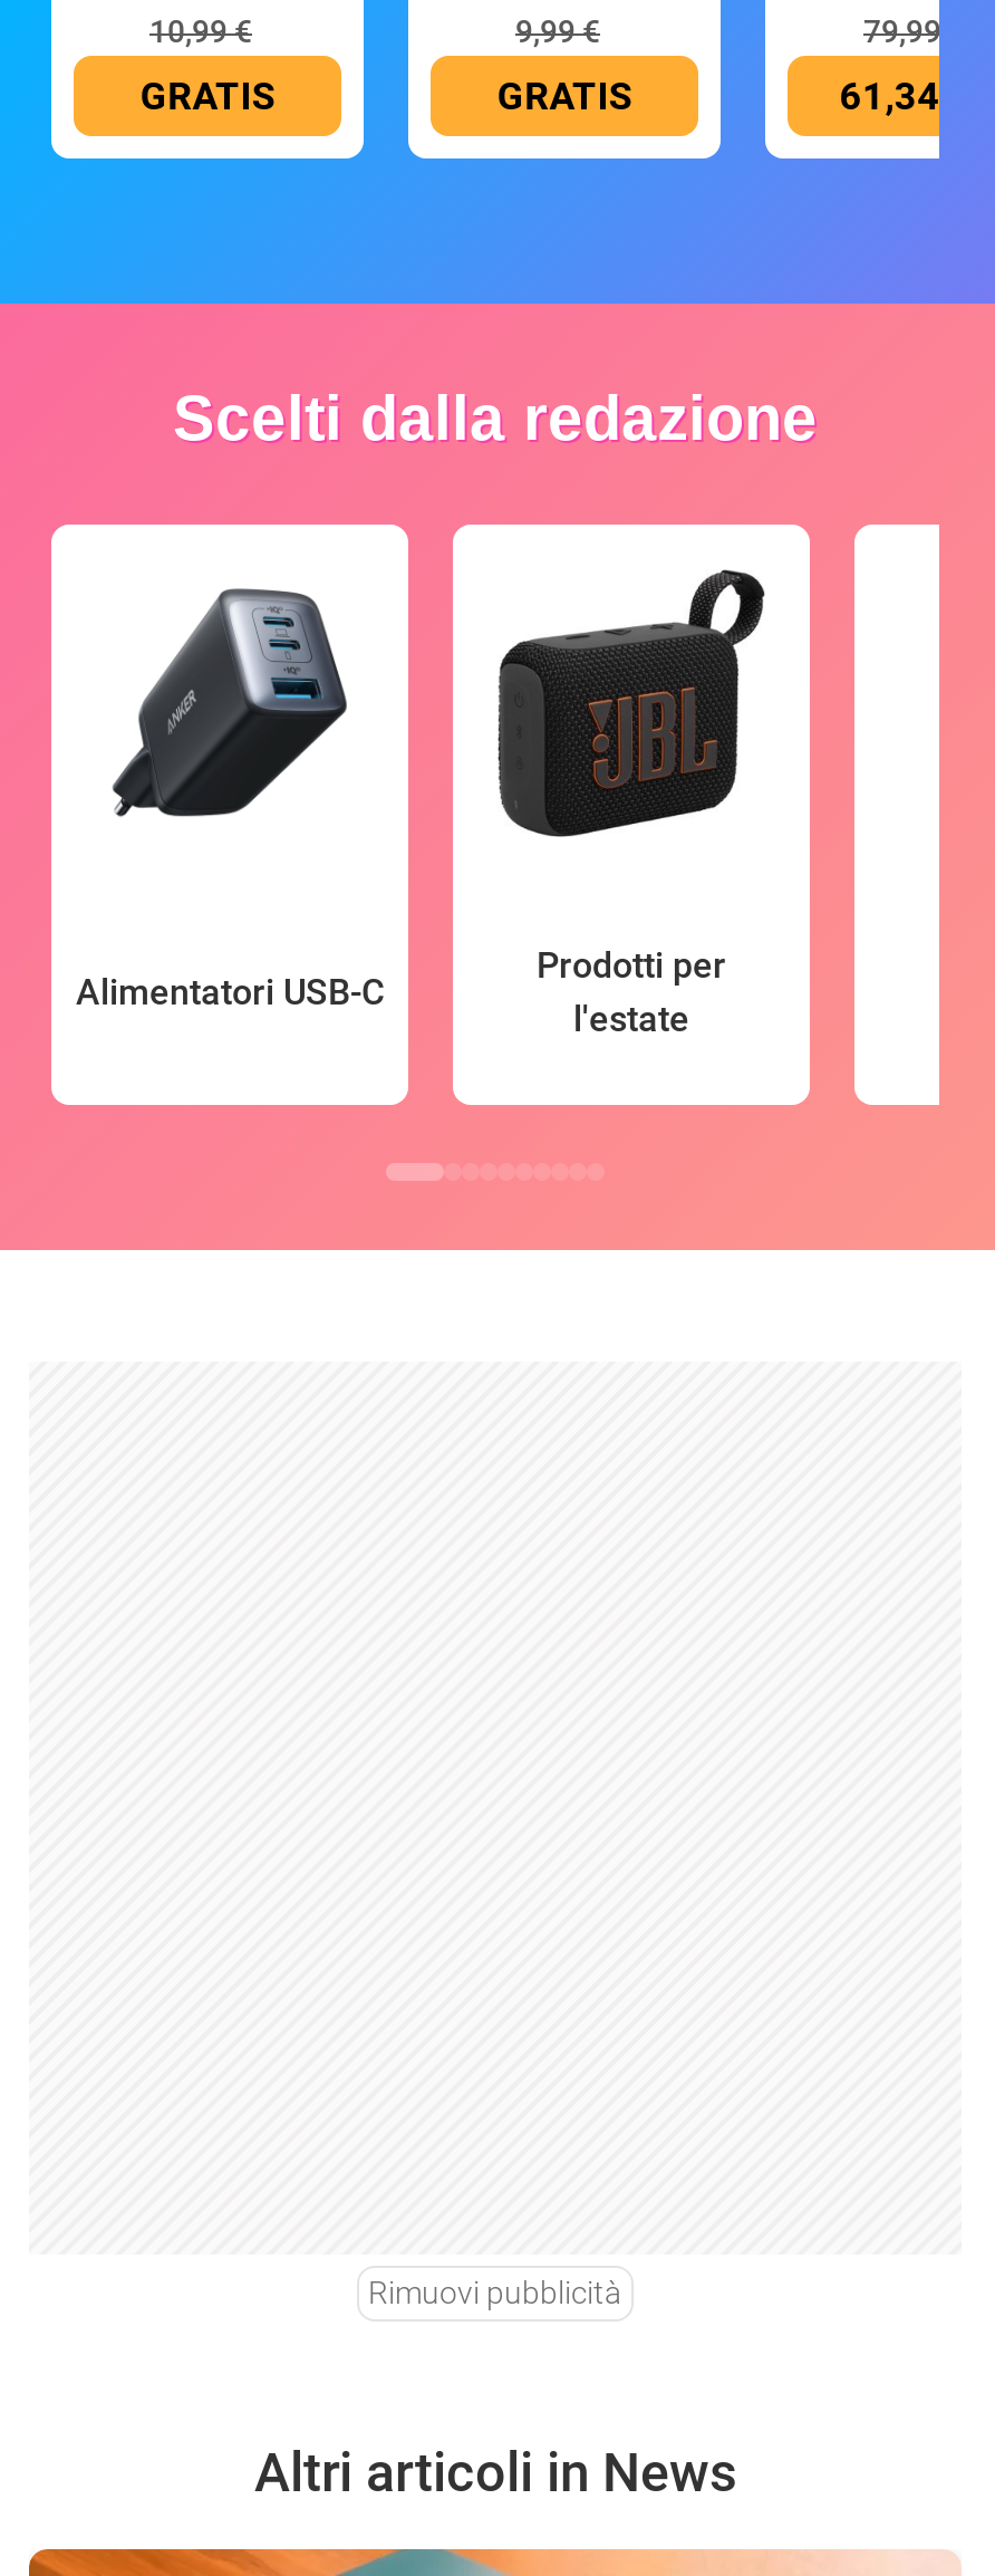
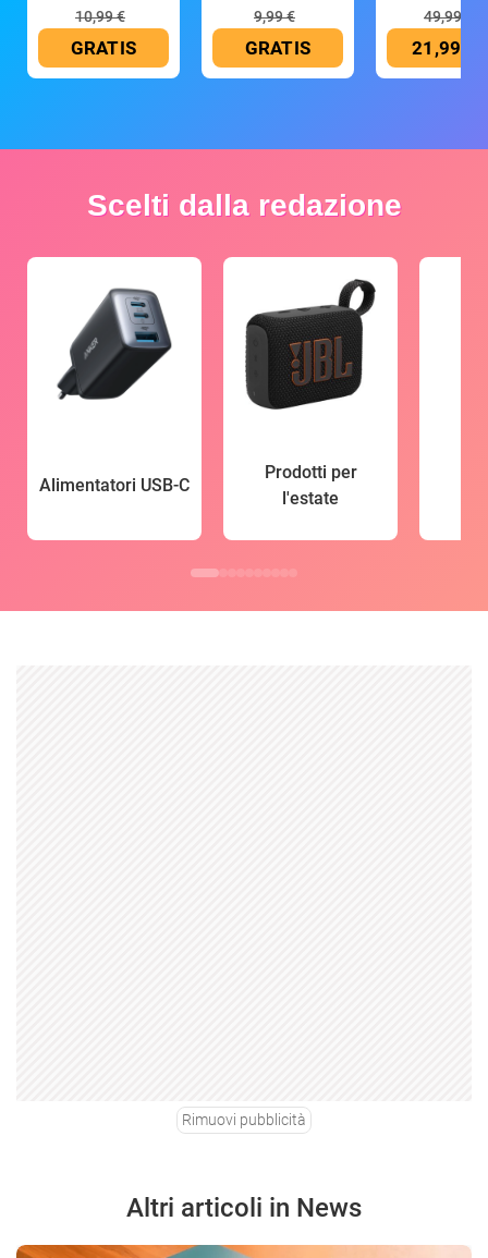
- 79,99 €
+ 49,99 €

- 61,34 €
+ 21,99 €
